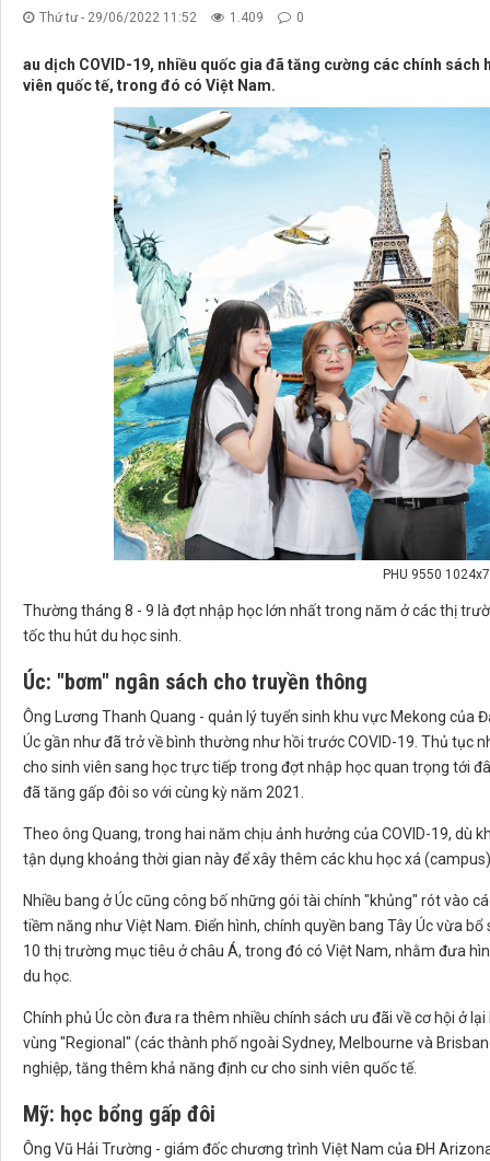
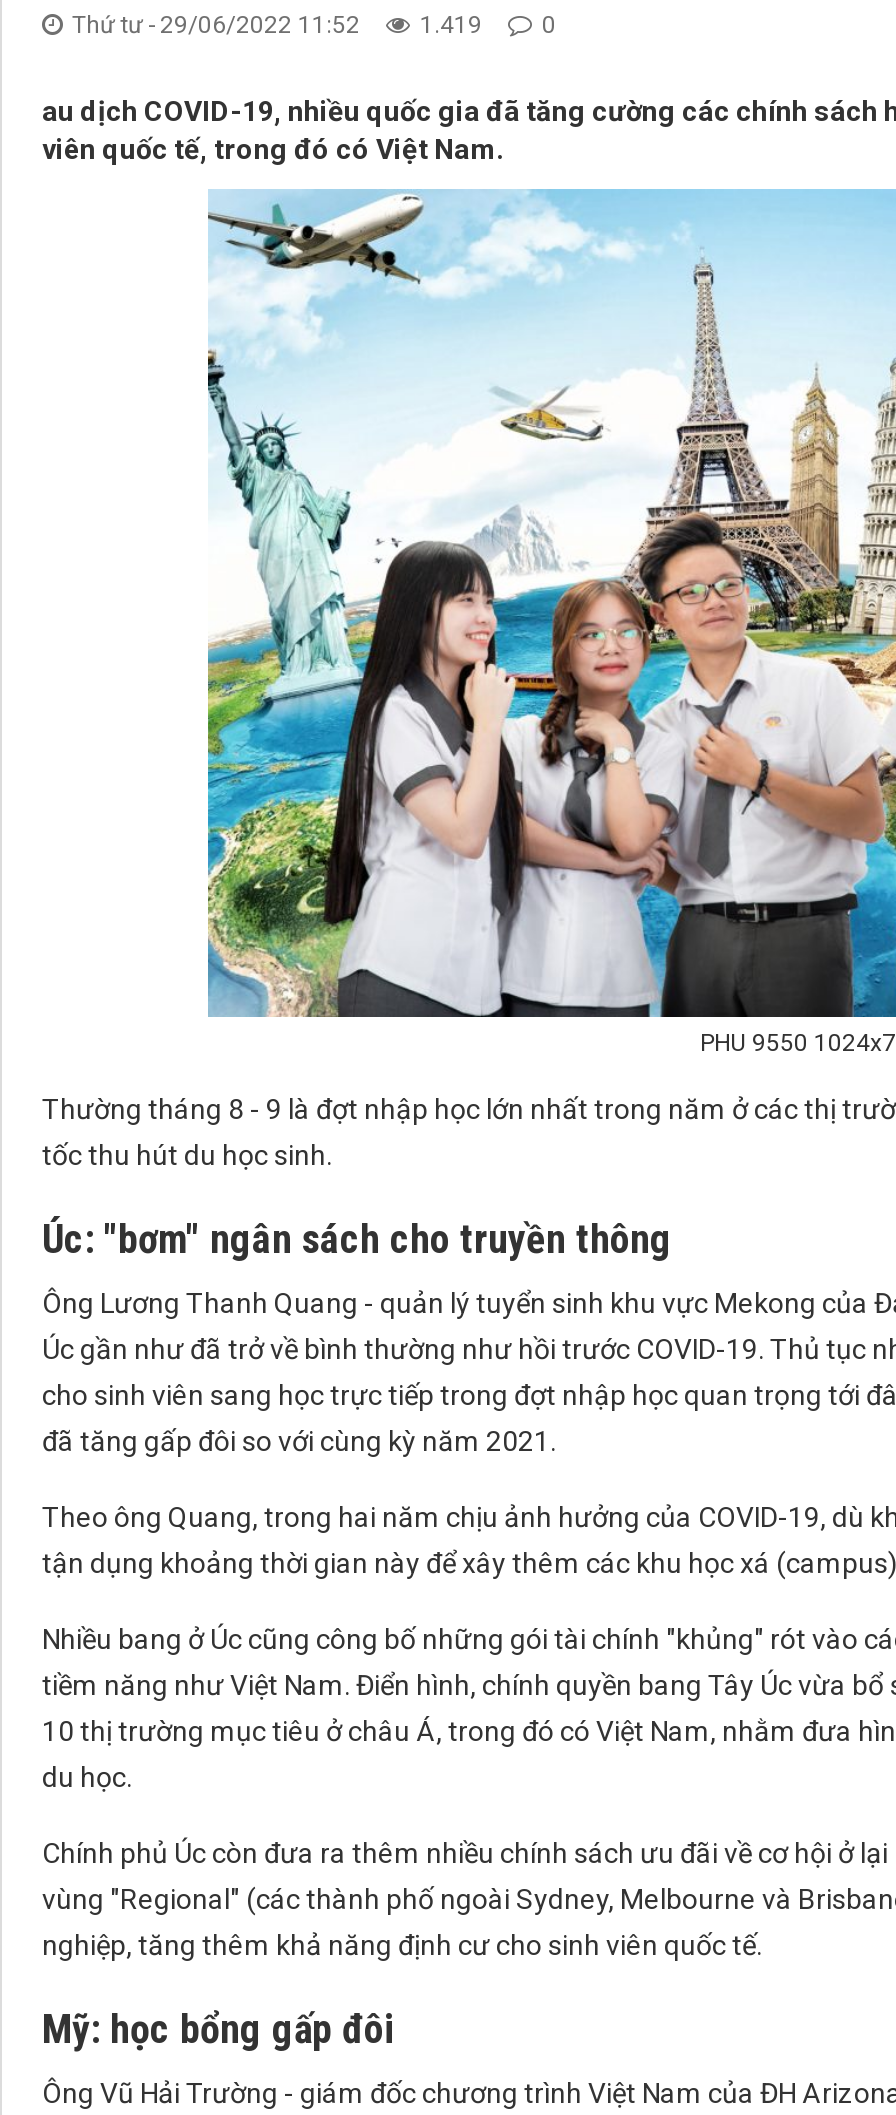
- 1.409
+ 1.419
